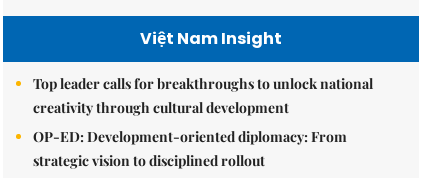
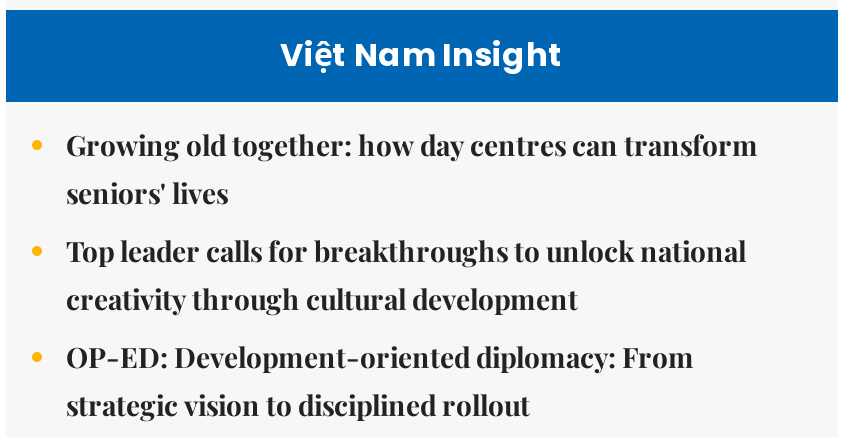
+ Growing old together: how day centres can transform
+ seniors' lives
